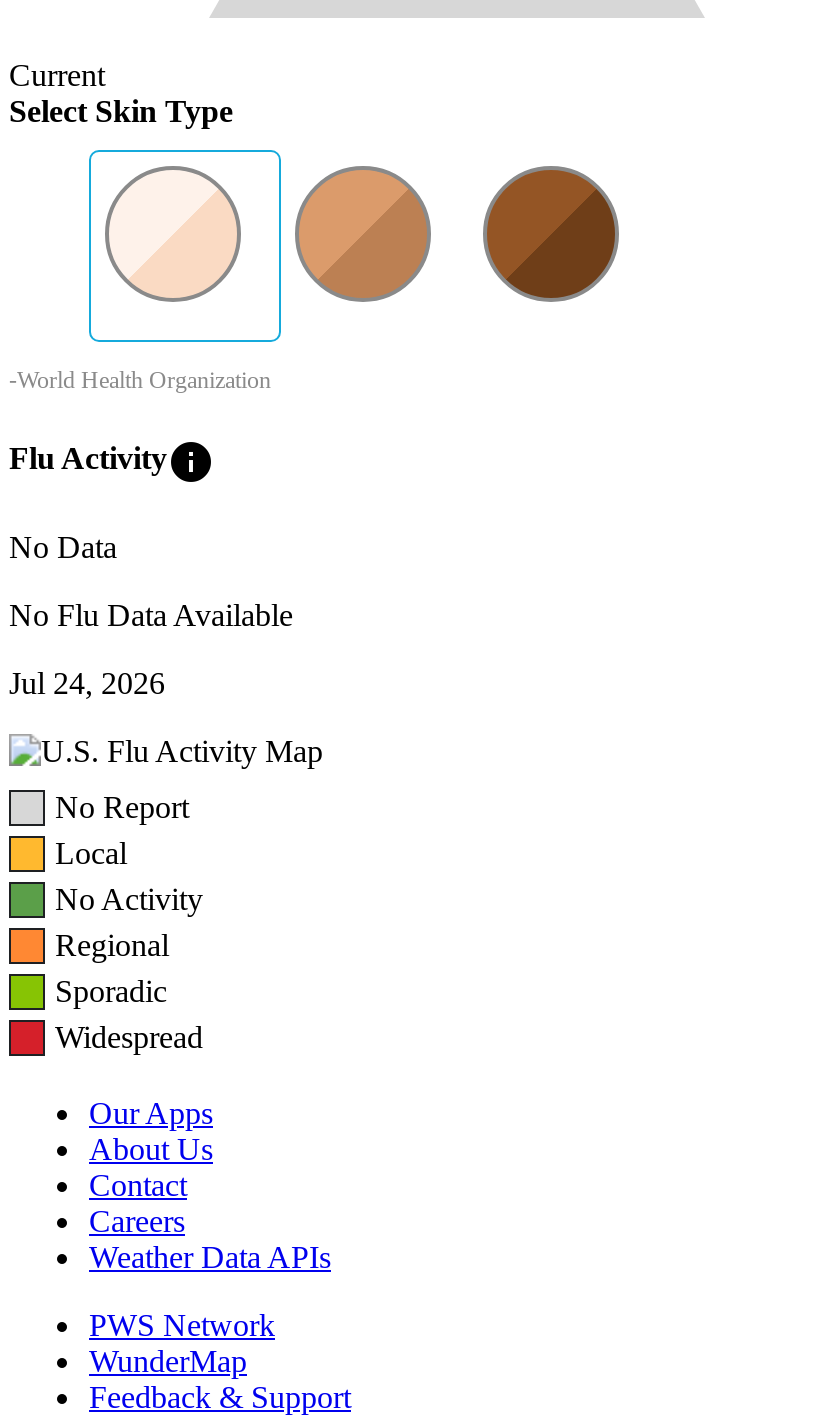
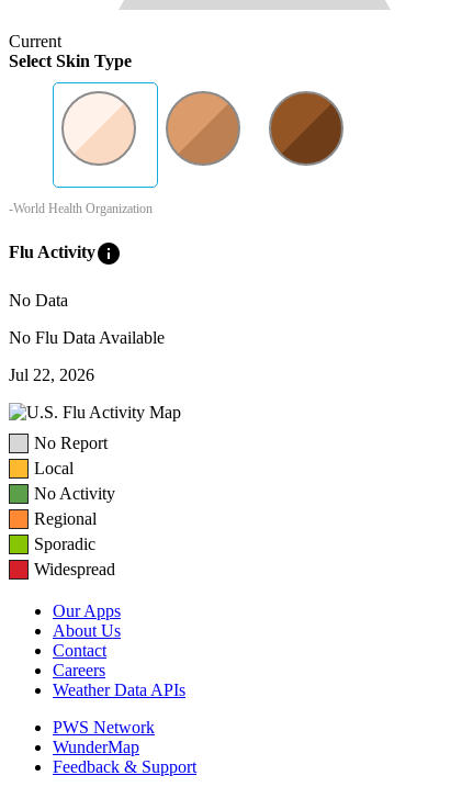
- Jul 24, 2026
+ Jul 22, 2026
